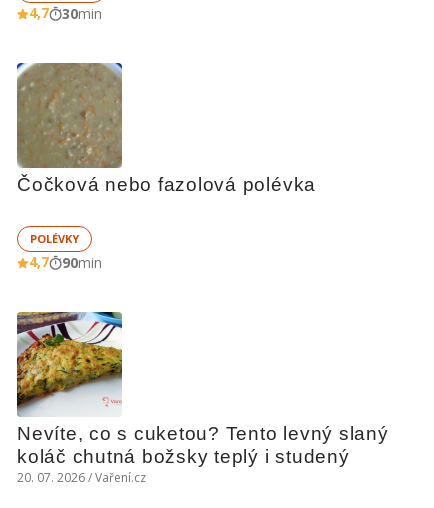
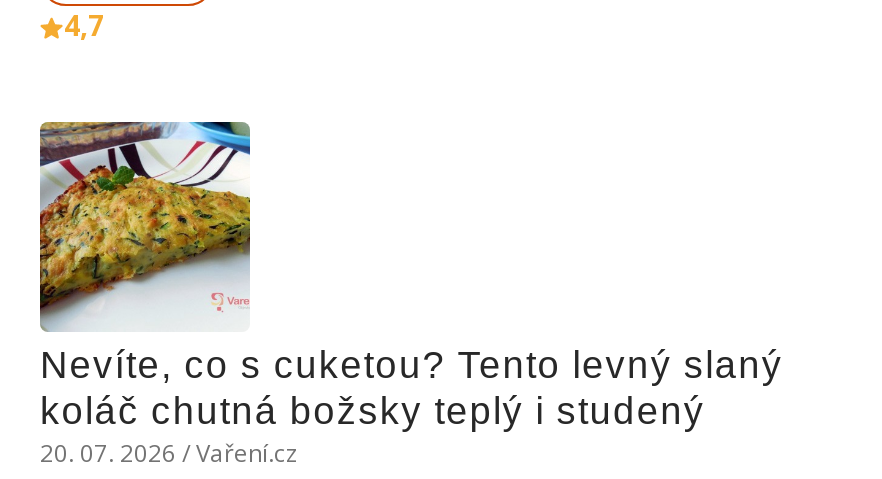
- 30min

- [image]
- Čočková nebo fazolová polévka
- POLÉVKY
- 4,7
- 90min
